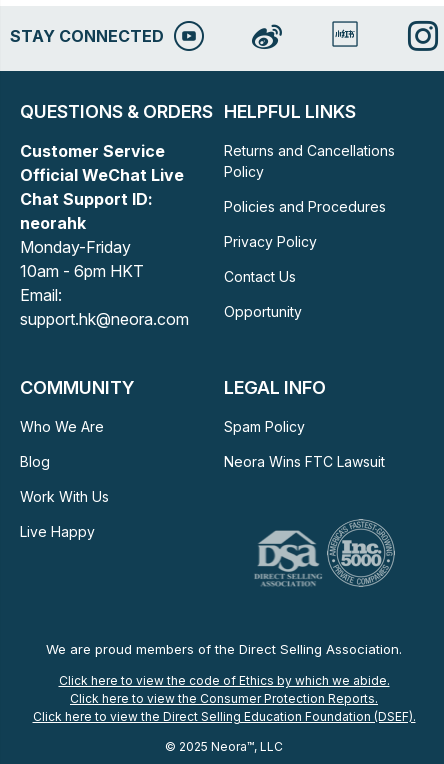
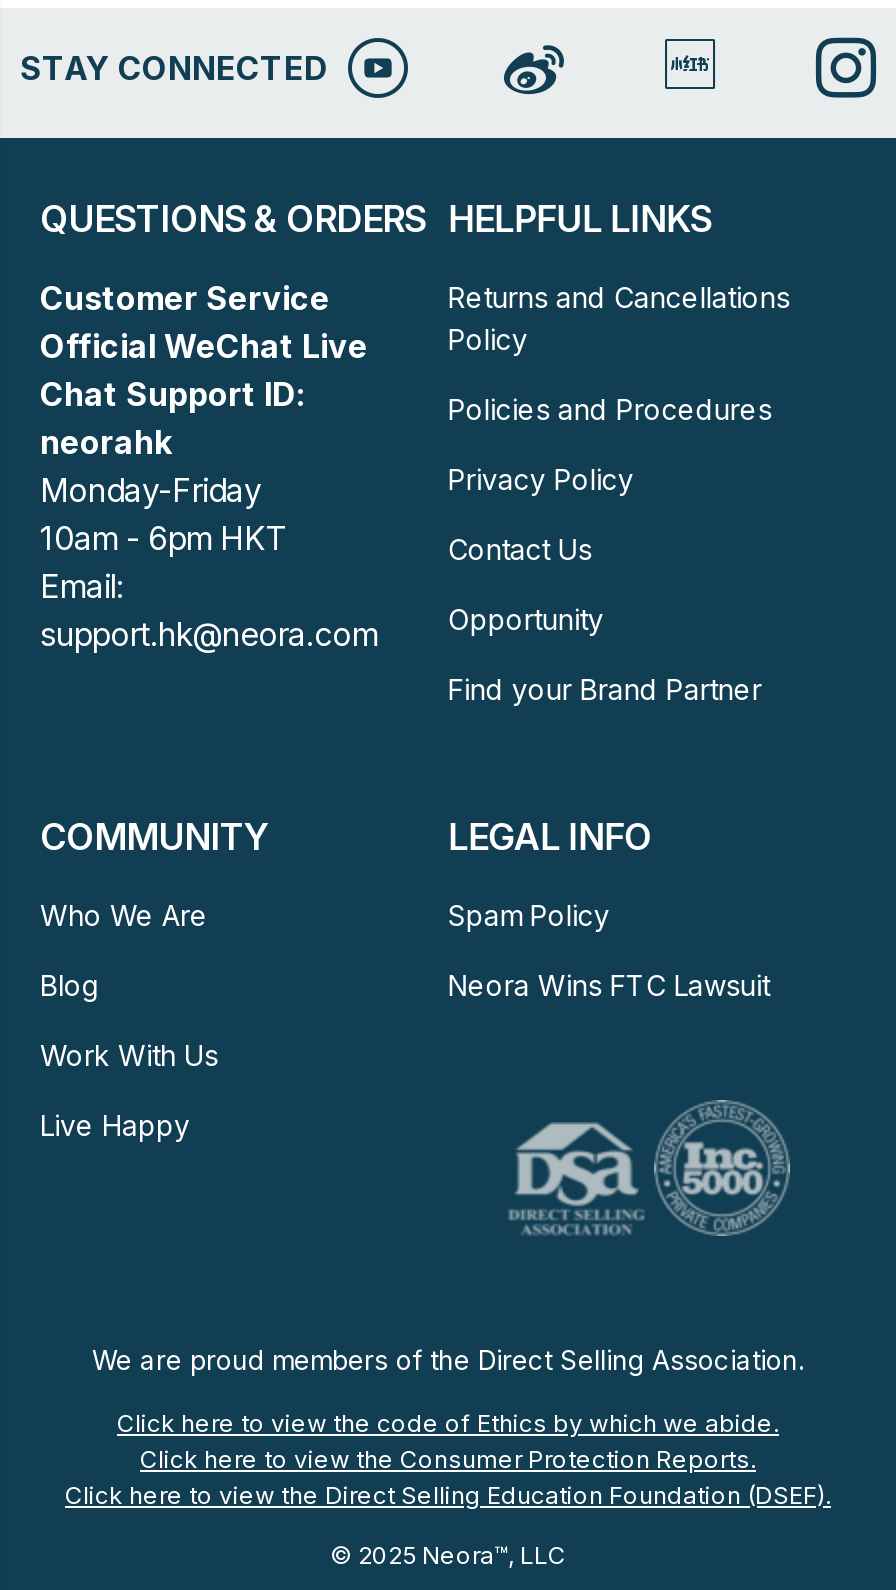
+ Find your Brand Partner
